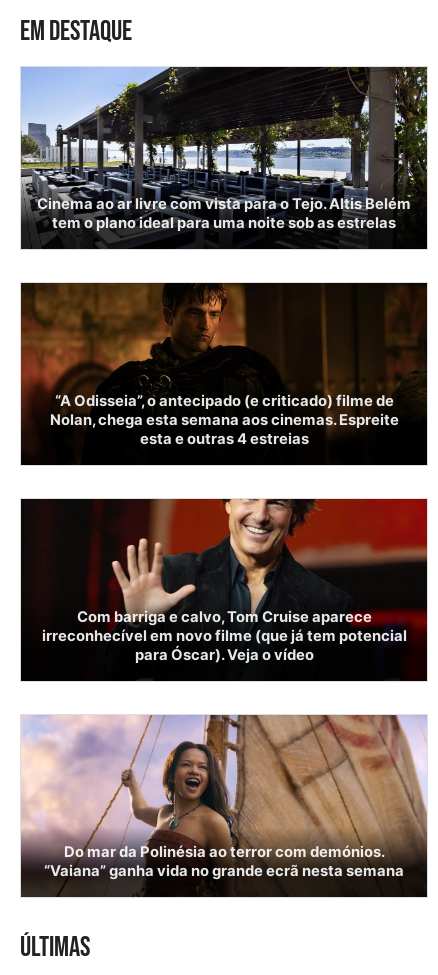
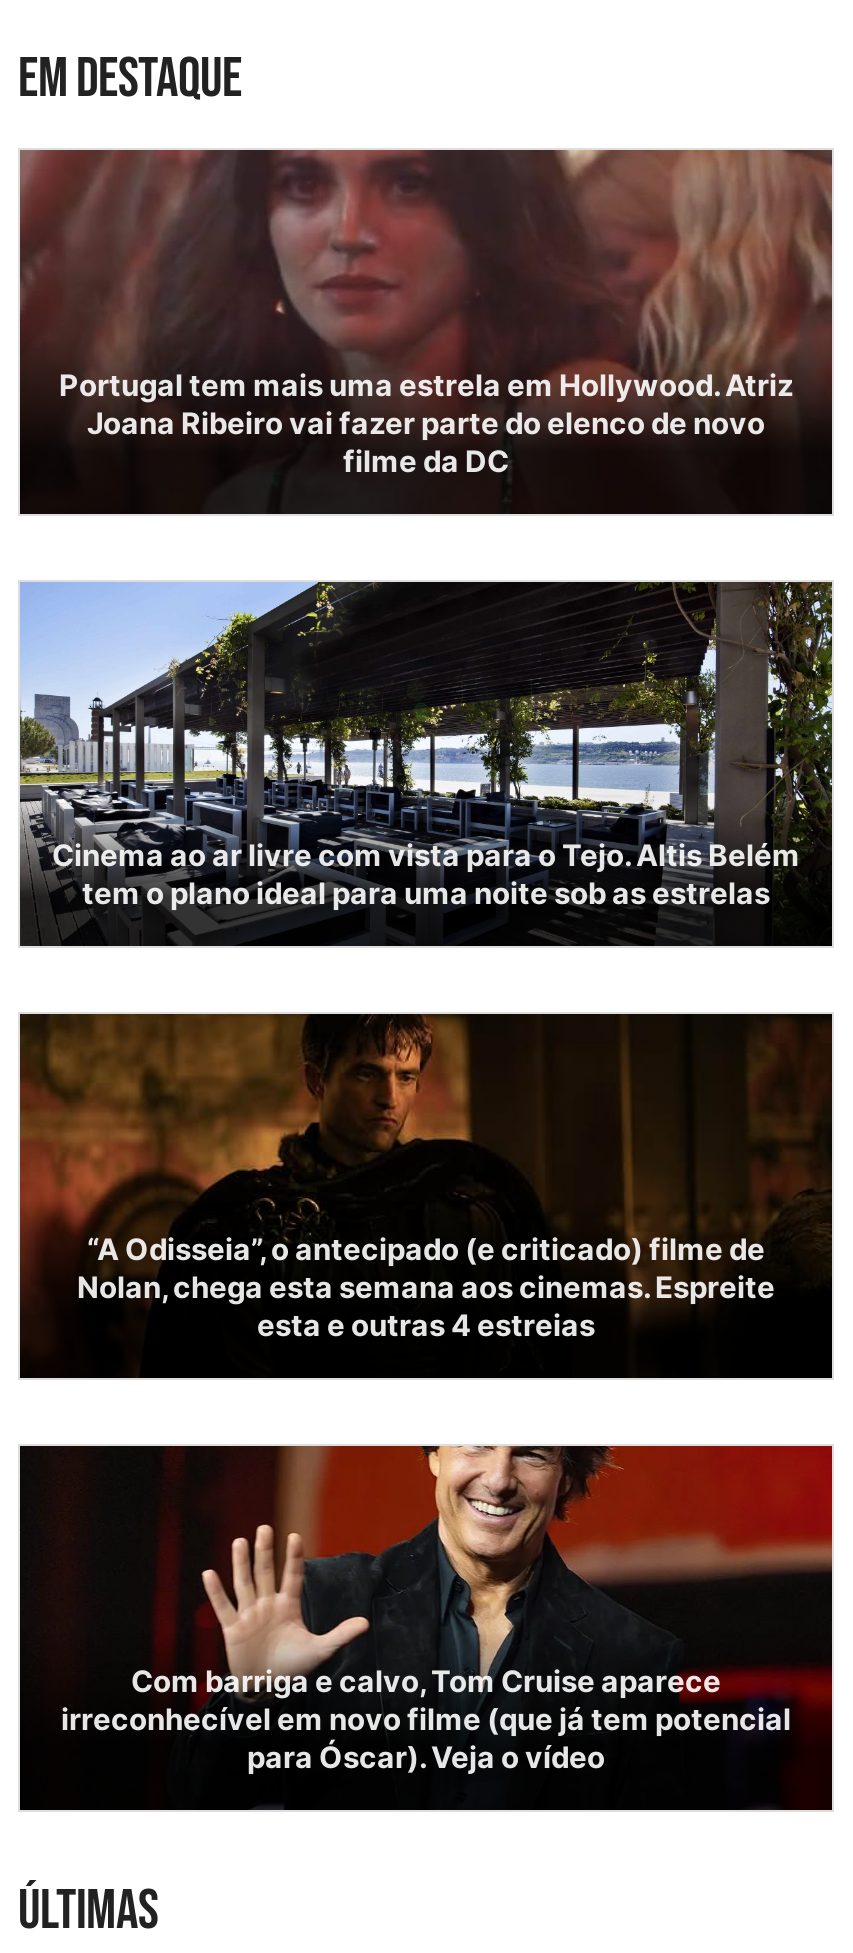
+ [image]
+ Portugal tem mais uma estrela em Hollywood. Atriz
+ Joana Ribeiro vai fazer parte do elenco de novo
+ filme da DC

moved down: [image] | Cinema ao ar livre com vista para o Tejo. Altis Belém | tem o plano ideal para uma noite sob as estrelas | ... | irreconhecível em novo filme (que já tem potencial | para Óscar). Veja o vídeo

- [image]
- Do mar da Polinésia ao terror com demónios.
- “Vaiana” ganha vida no grande ecrã nesta semana
